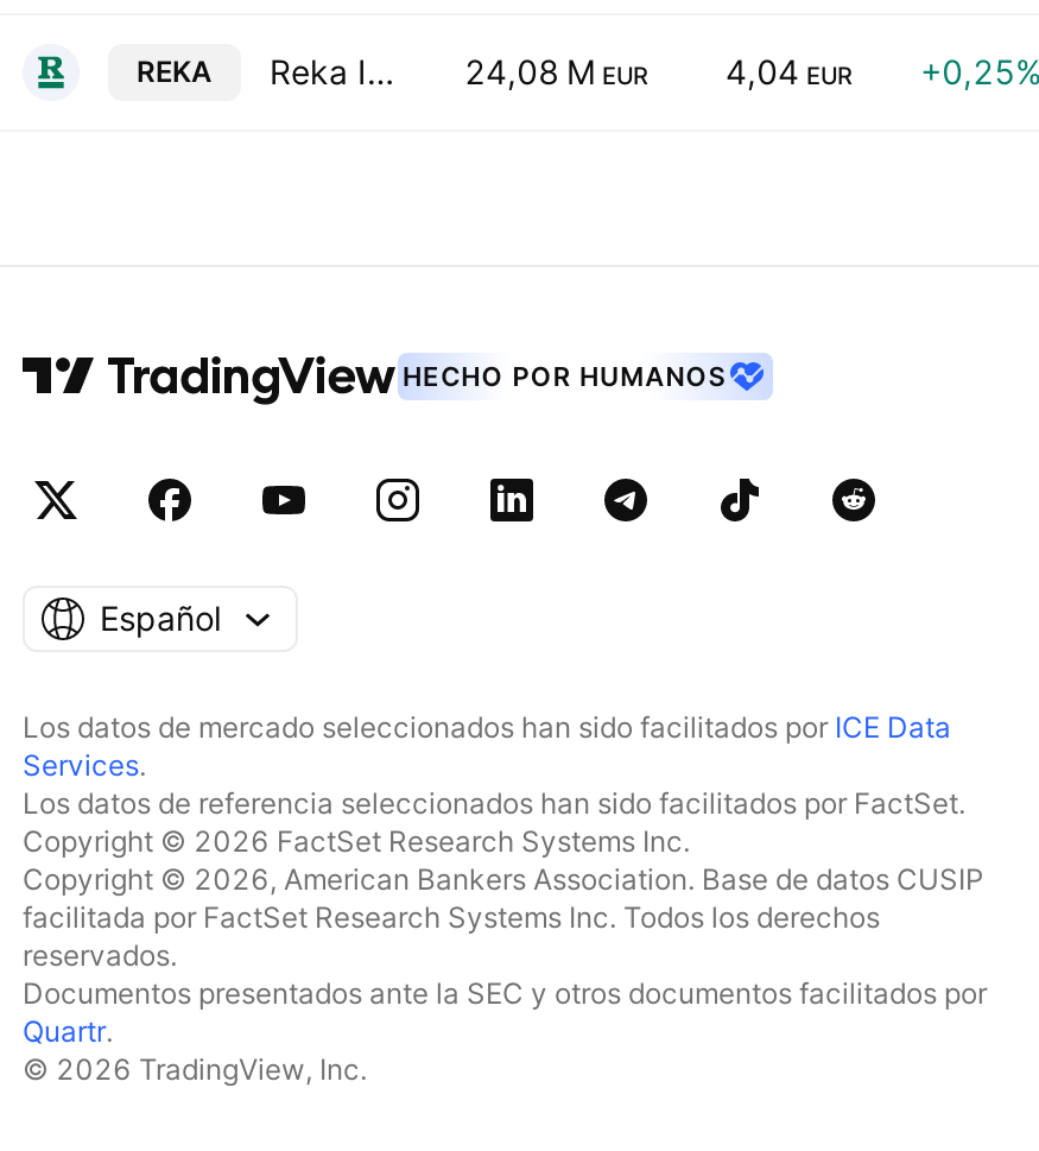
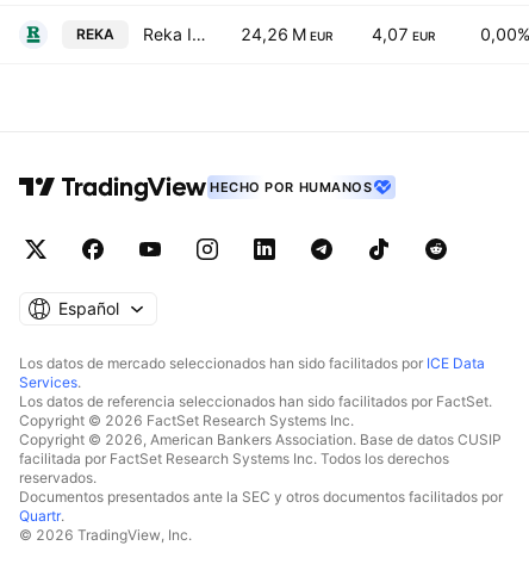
- 24,08 M EUR
+ 24,26 M EUR

- 4,04 EUR
+ 4,07 EUR

- +0,25%
+ 0,00%
